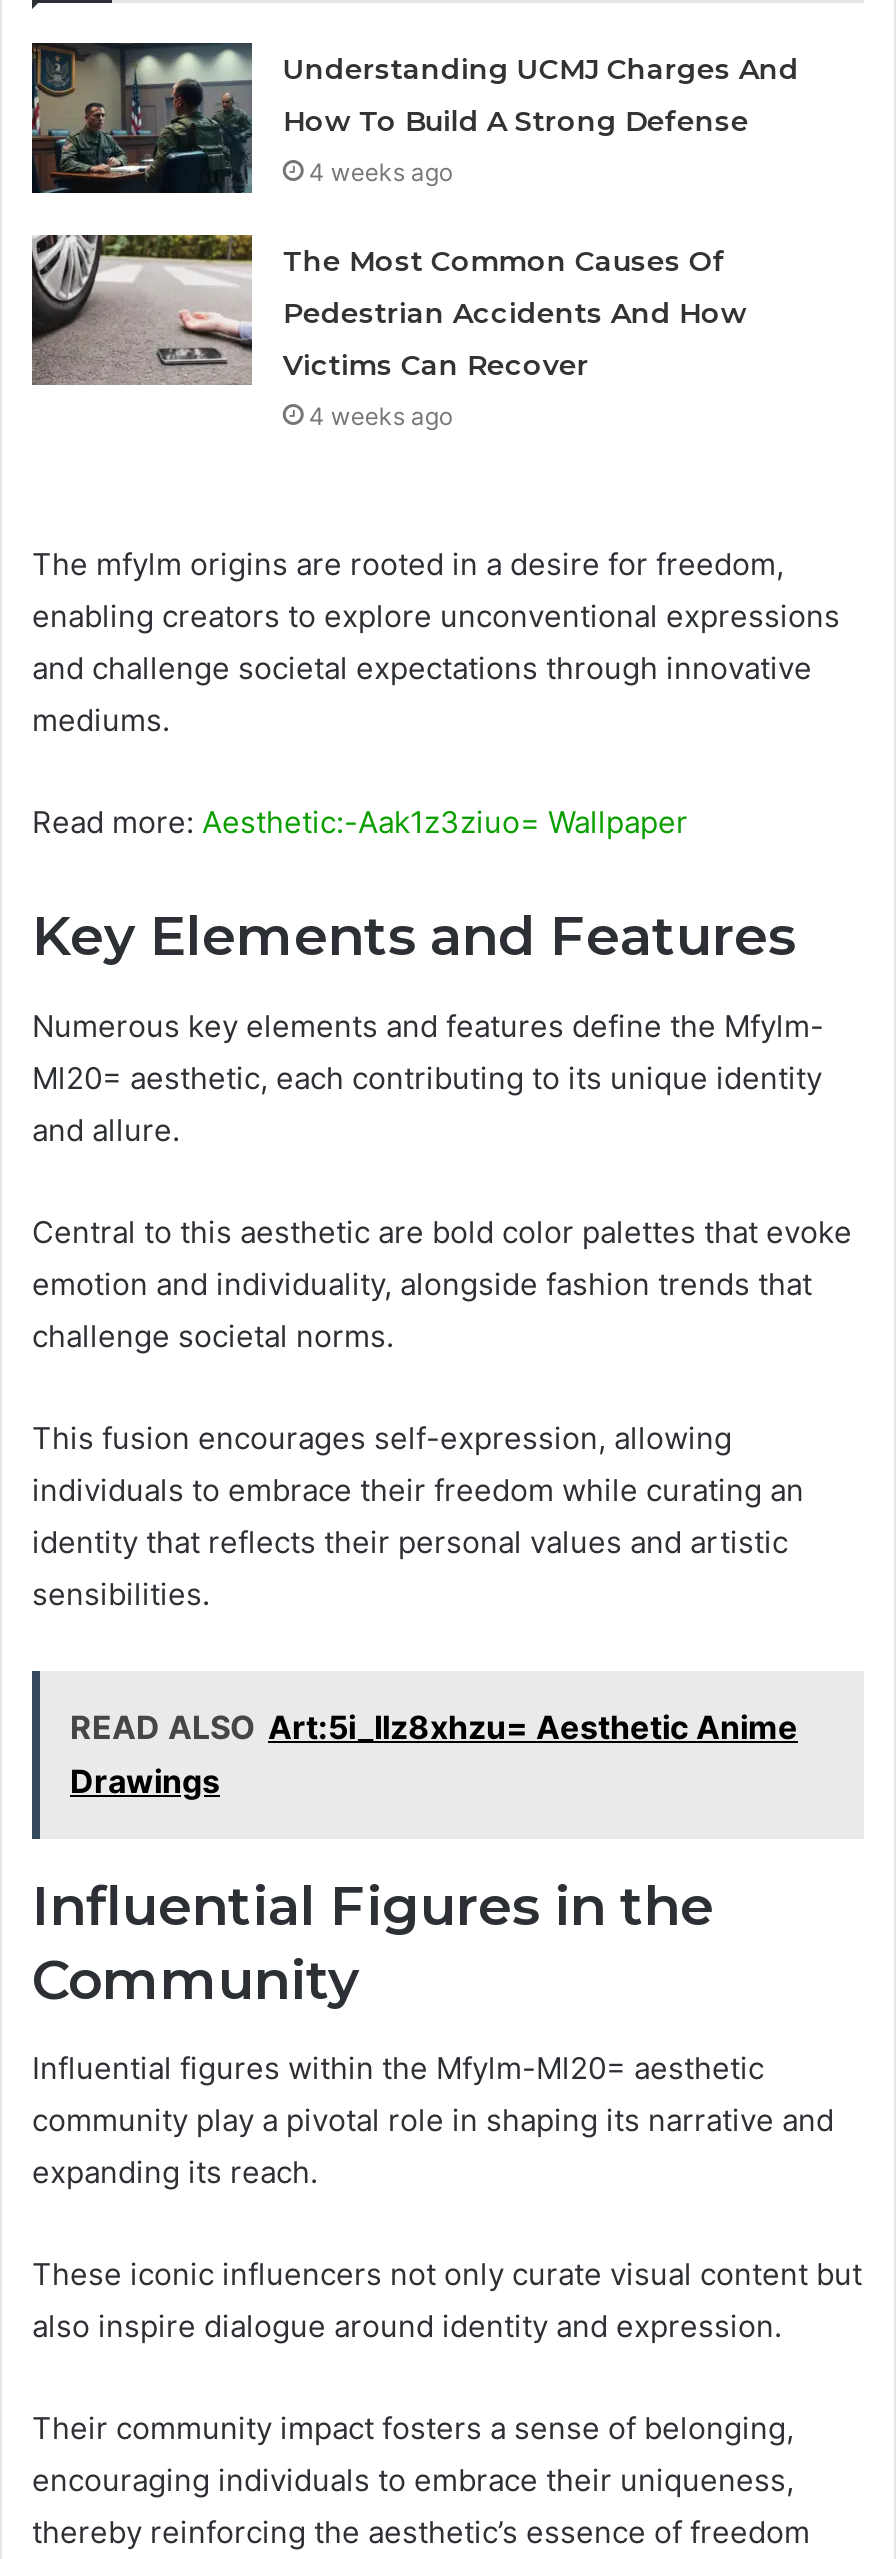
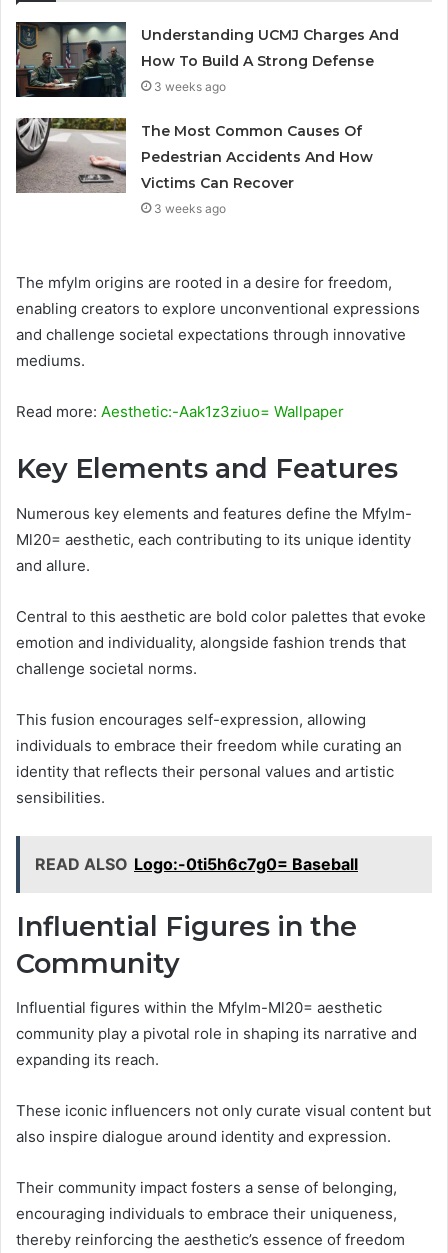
- 4 weeks ago
+ 3 weeks ago

- 4 weeks ago
+ 3 weeks ago

- READ ALSO Art:5i_Ilz8xhzu= Aesthetic Anime
- Drawings
+ READ ALSO Logo:-0ti5h6c7g0= Baseball
